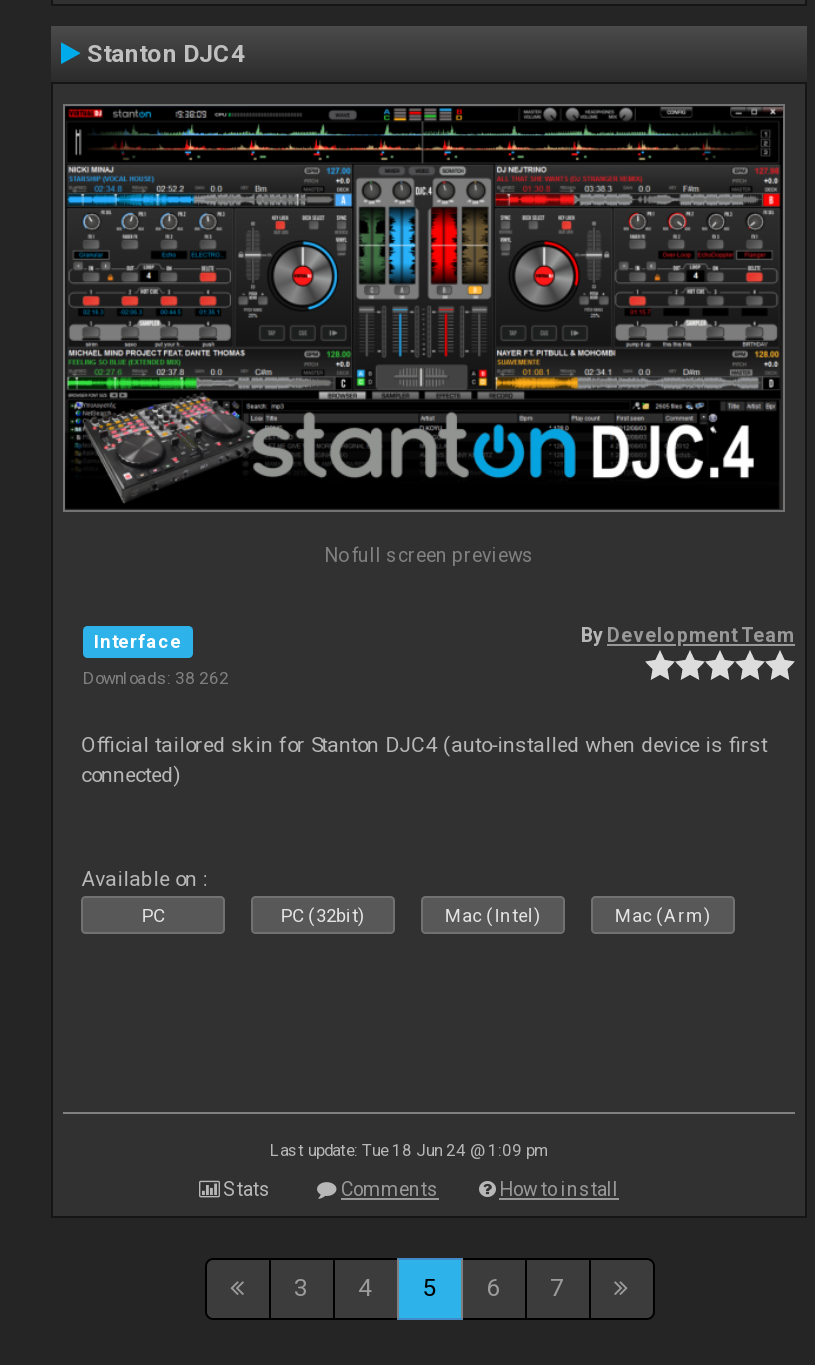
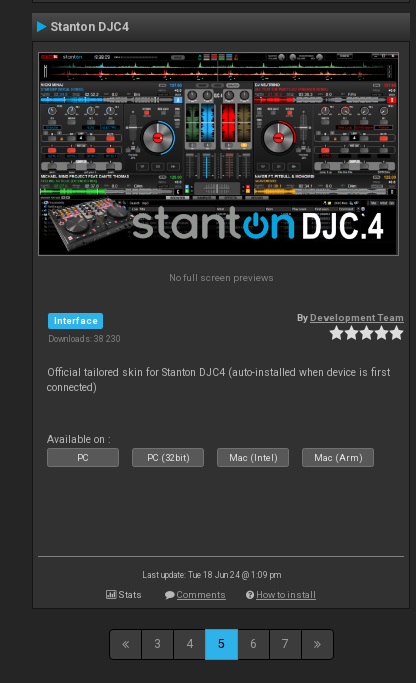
- Downloads: 38 262
+ Downloads: 38 230
